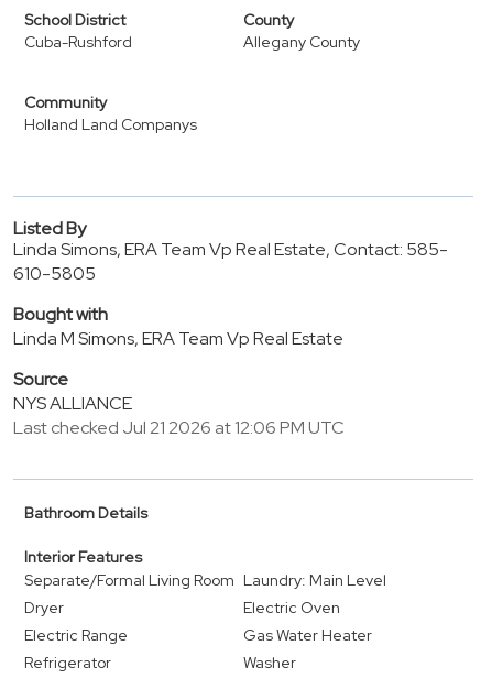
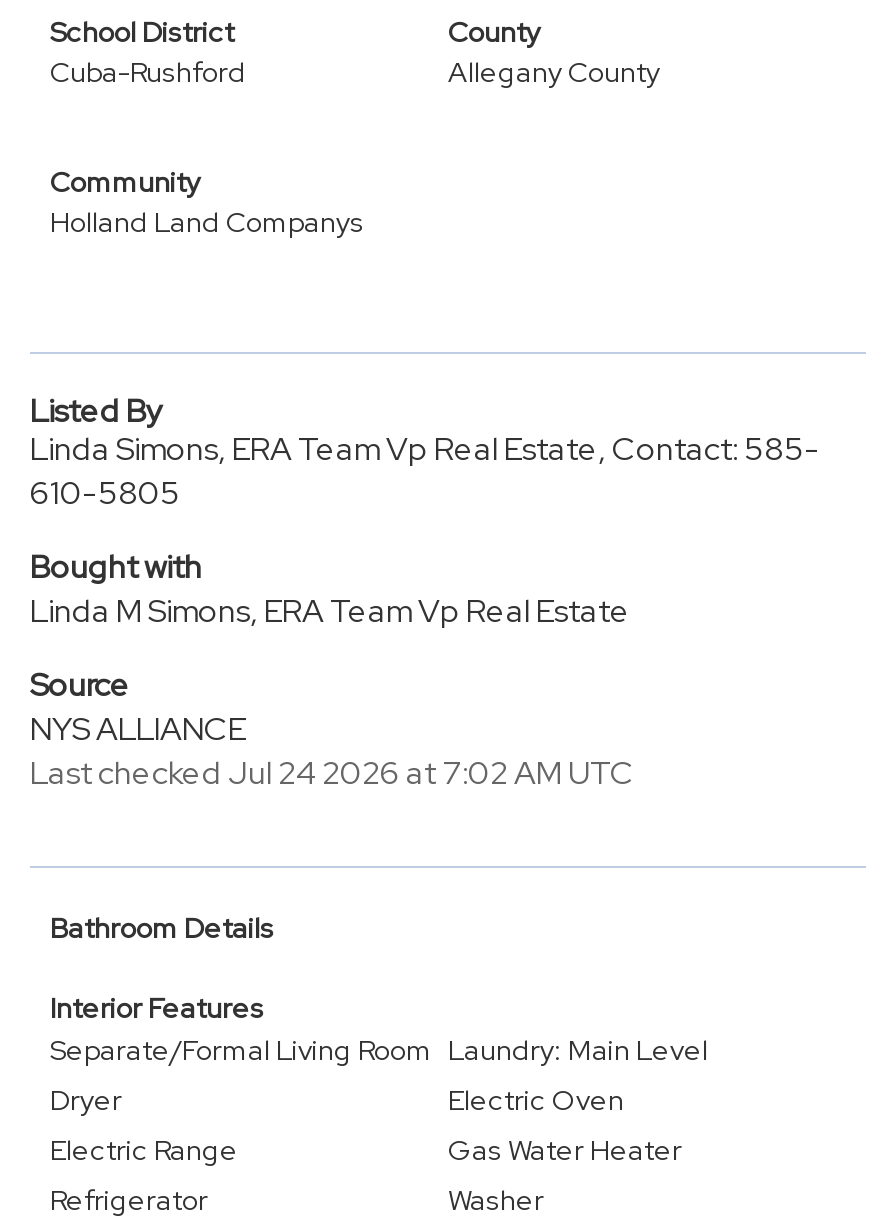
- Last checked Jul 21 2026 at 12:06 PM UTC
+ Last checked Jul 24 2026 at 7:02 AM UTC
